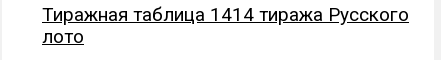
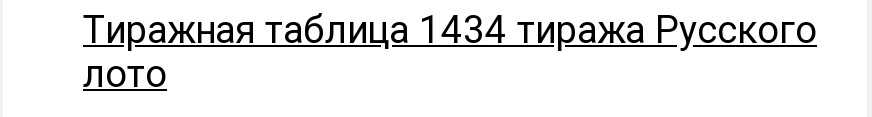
- Тиражная таблица 1414 тиража Русского
+ Тиражная таблица 1434 тиража Русского
